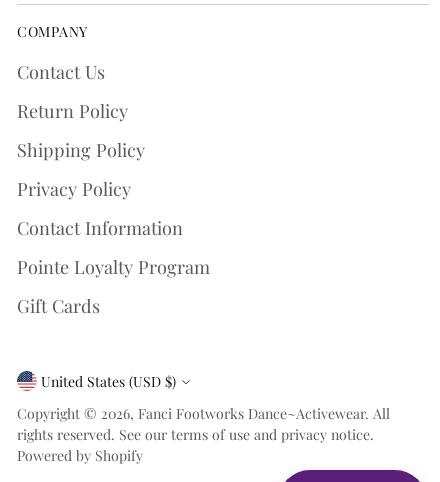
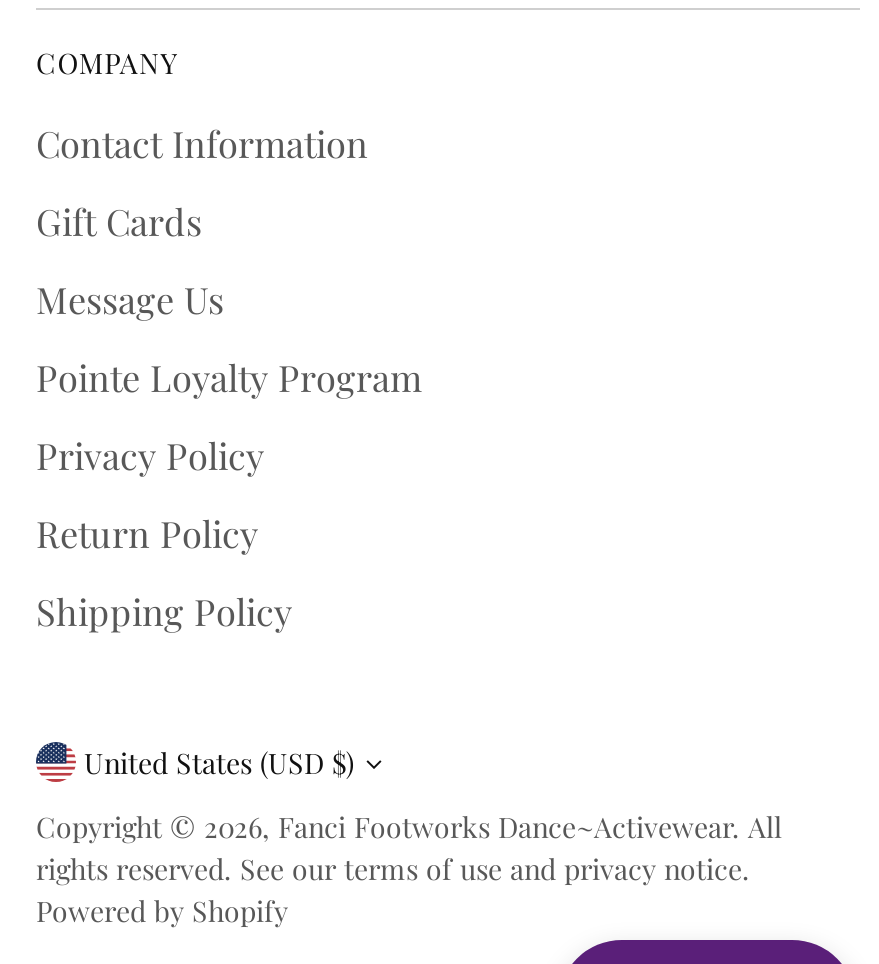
- Contact Us
+ Message Us

moved down: Return Policy | Shipping Policy

moved up: Privacy Policy | Contact Information | Pointe Loyalty Program | Gift Cards
